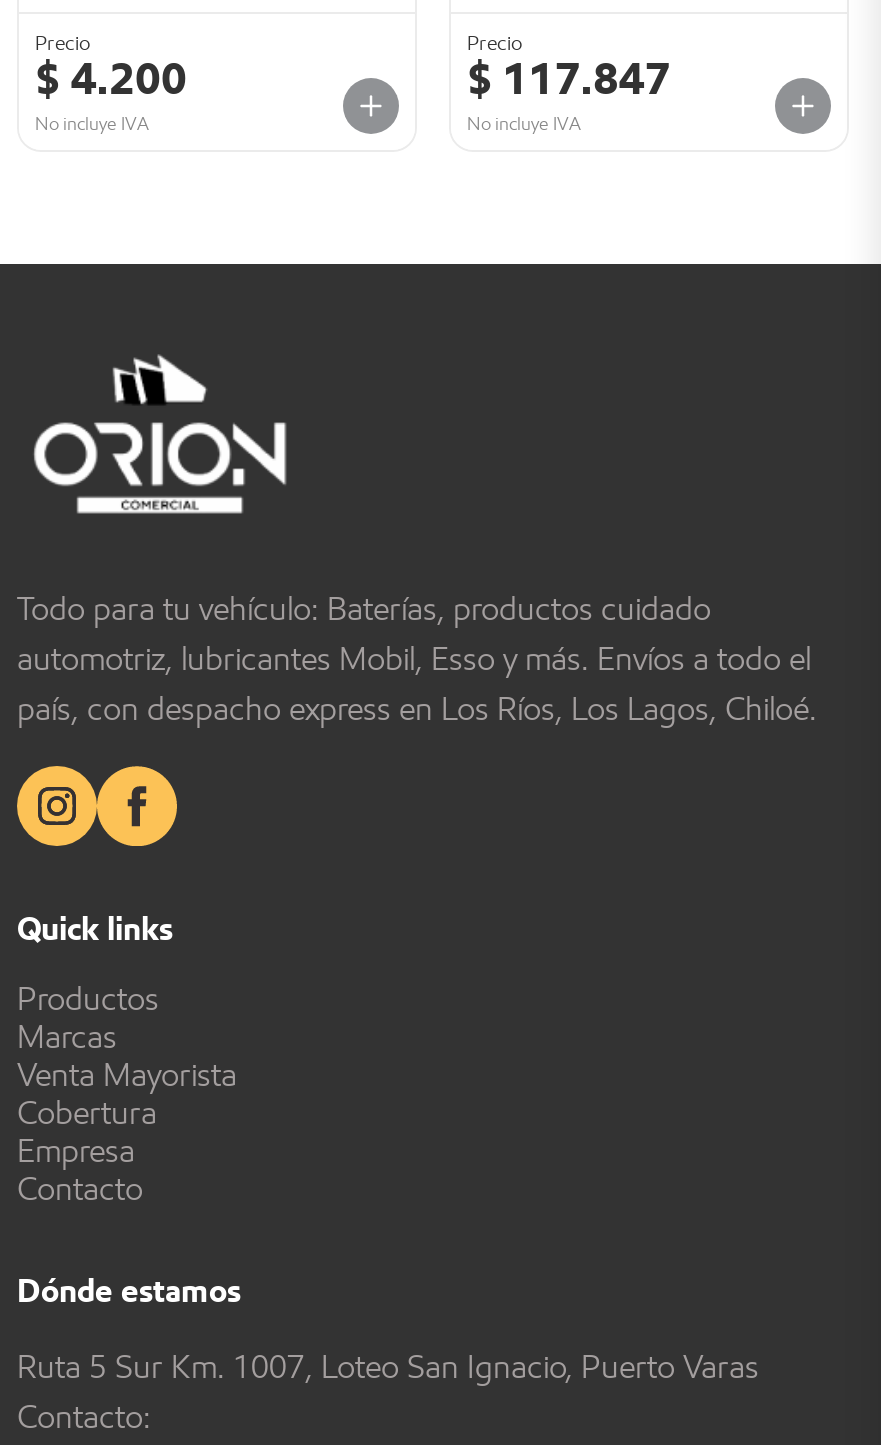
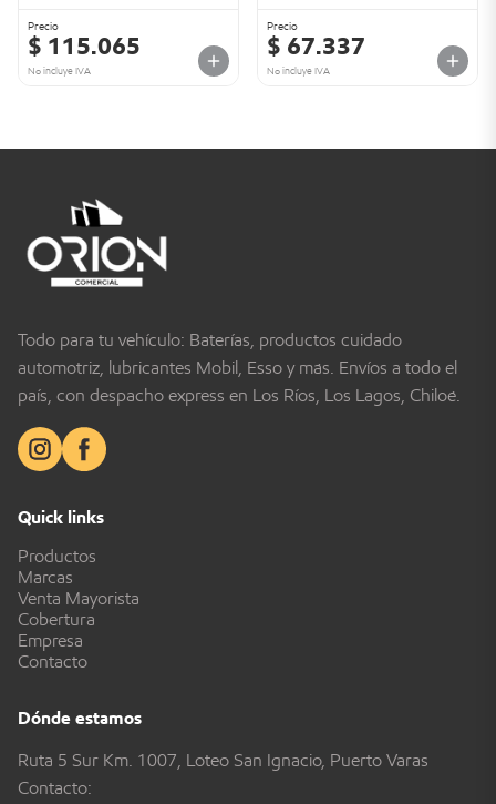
- $ 4.200
+ $ 115.065

- $ 117.847
+ $ 67.337
